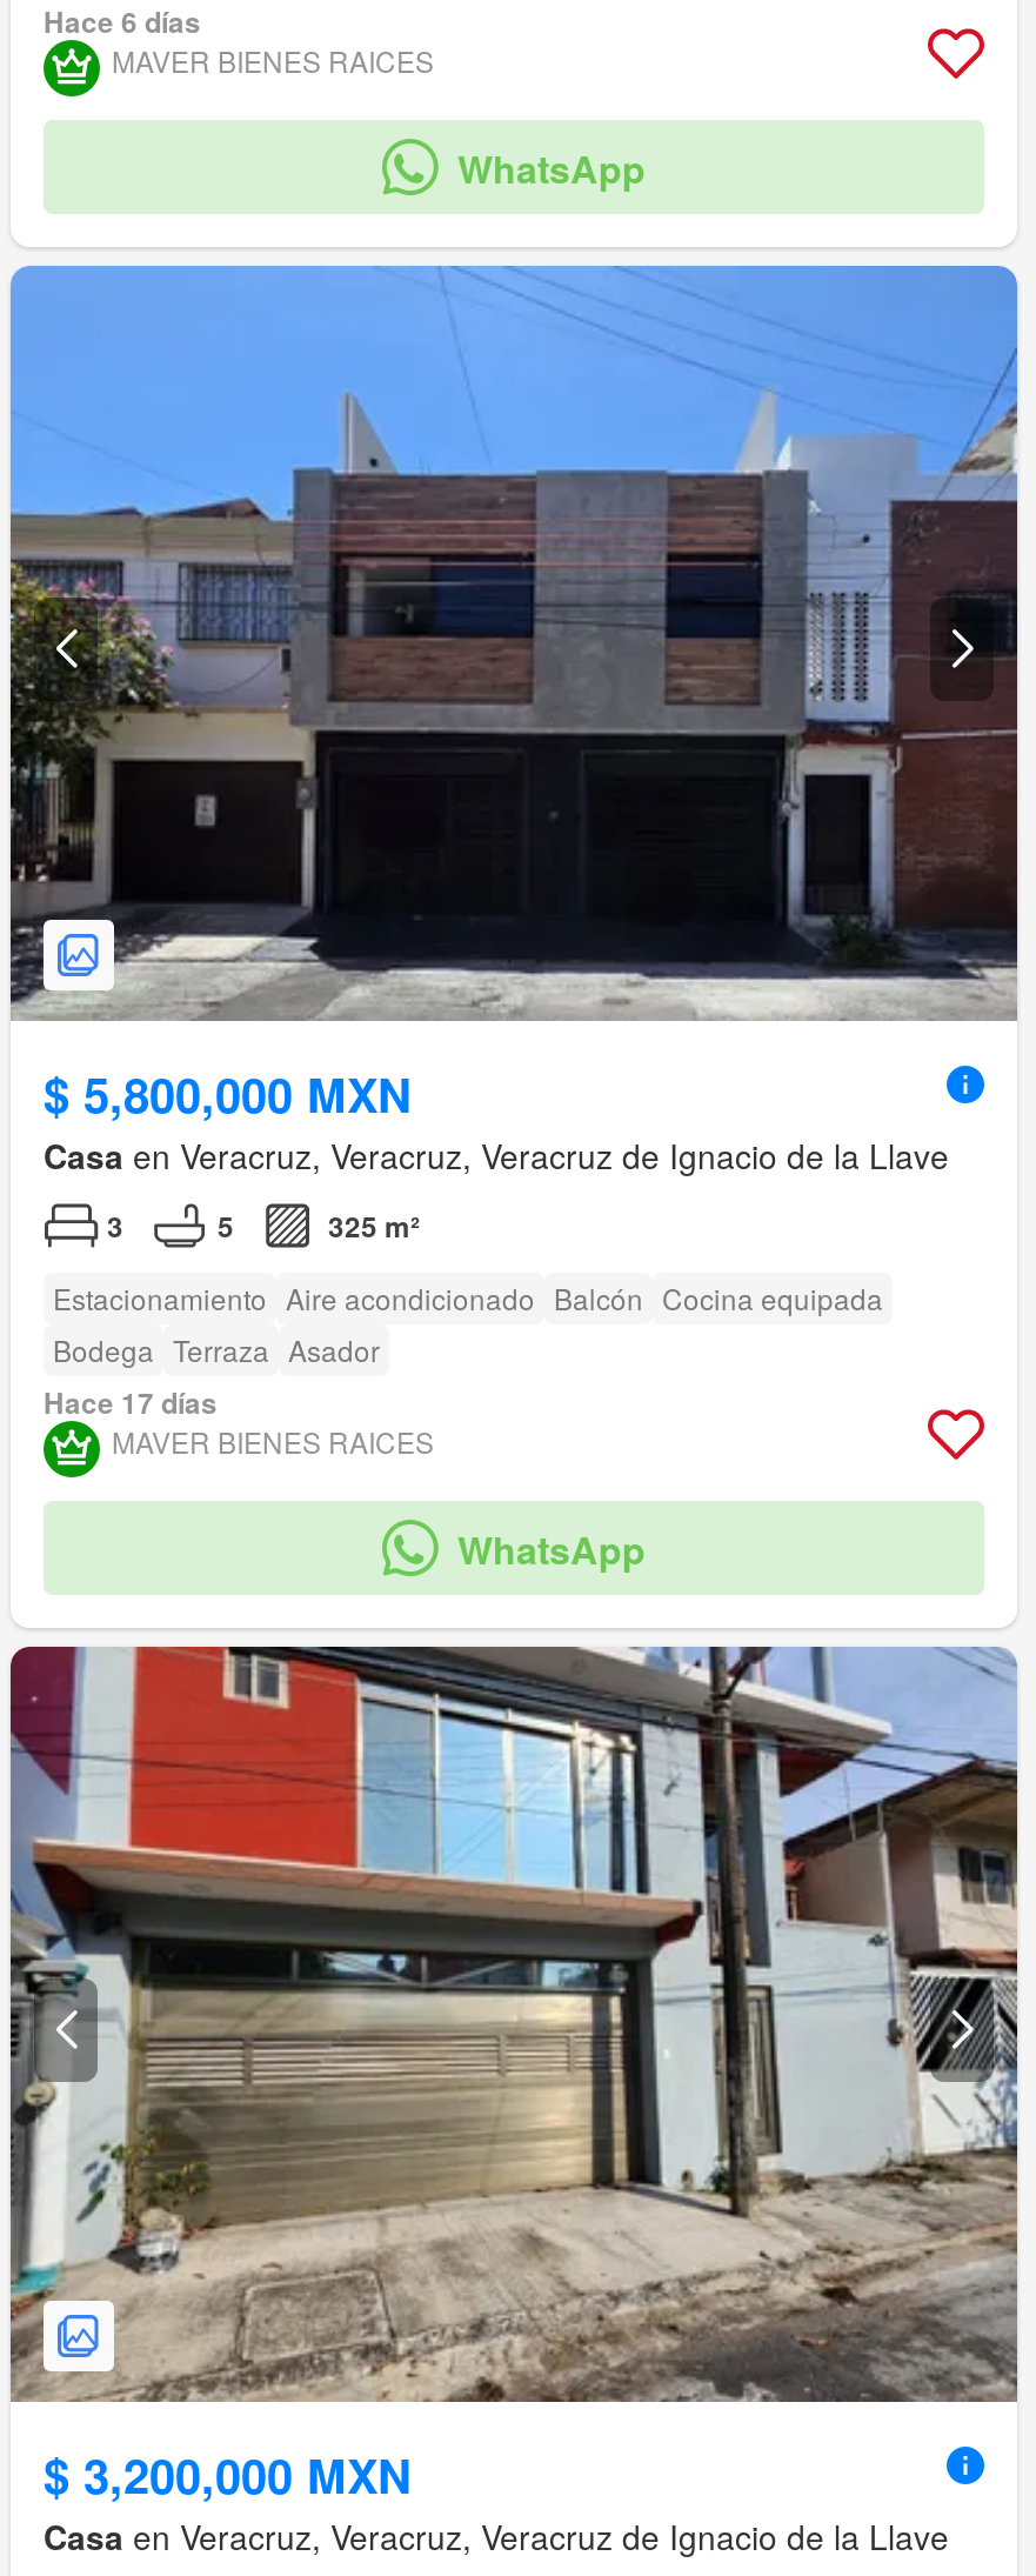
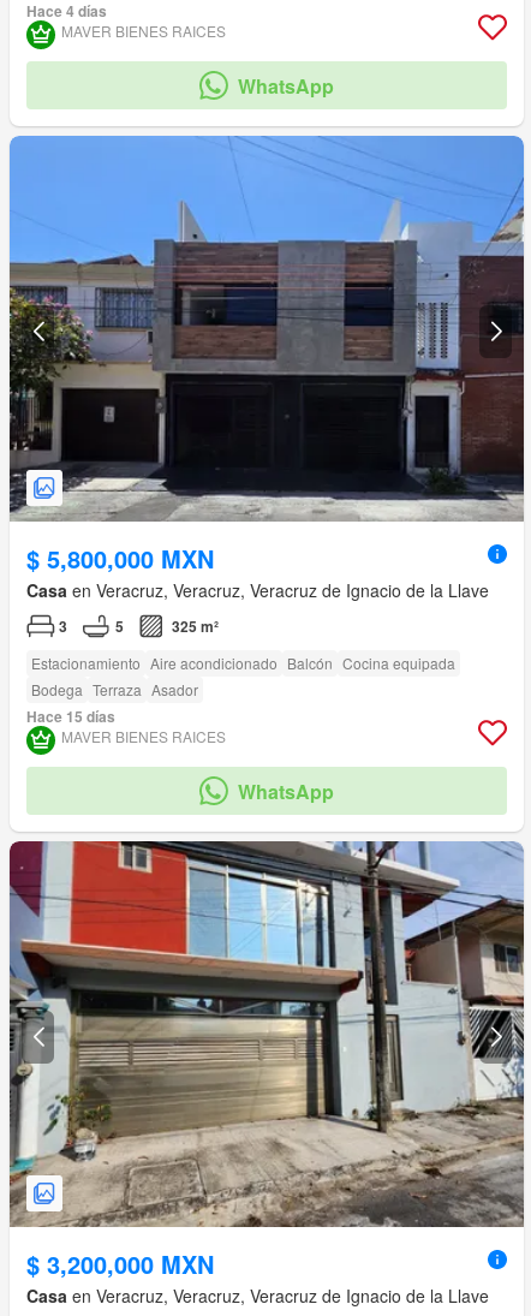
- Hace 6 días
+ Hace 4 días

- Hace 17 días
+ Hace 15 días
